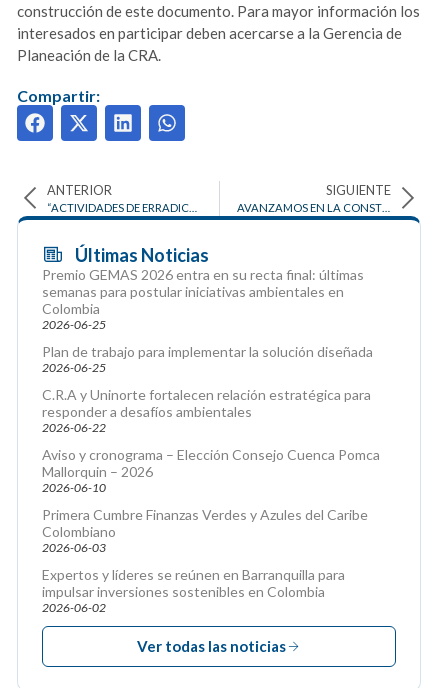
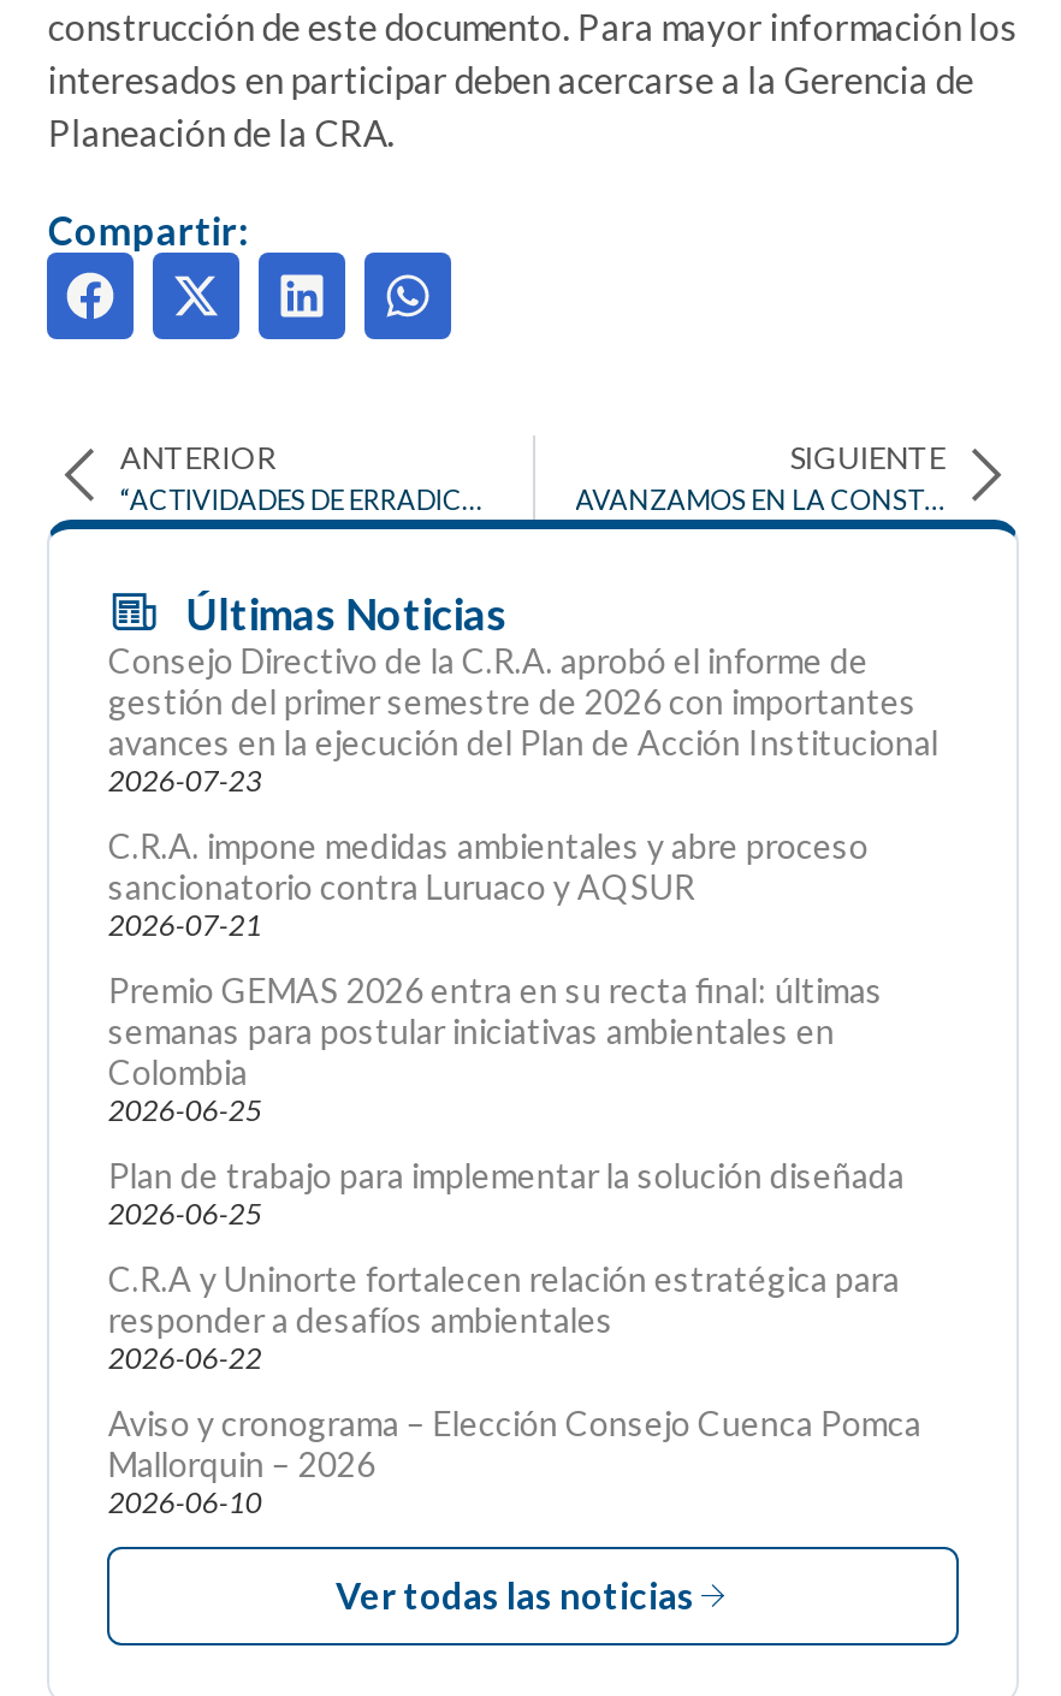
+ Consejo Directivo de la C.R.A. aprobó el informe de
+ gestión del primer semestre de 2026 con importantes
+ avances en la ejecución del Plan de Acción Institucional
+ 2026-07-23
+ C.R.A. impone medidas ambientales y abre proceso
+ sancionatorio contra Luruaco y AQSUR
+ 2026-07-21

moved down: Premio GEMAS 2026 entra en su recta final: últimas | semanas para postular iniciativas ambientales en | Colombia | ... | Mallorquin – 2026 | 2026-06-10

- Primera Cumbre Finanzas Verdes y Azules del Caribe
- Colombiano
- 2026-06-03
- Expertos y líderes se reúnen en Barranquilla para
- impulsar inversiones sostenibles en Colombia
- 2026-06-02
